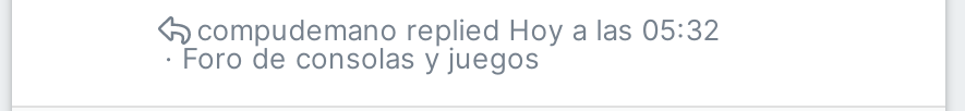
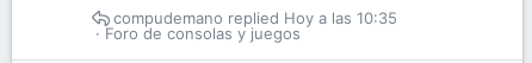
- Hoy a las 05:32
+ Hoy a las 10:35
